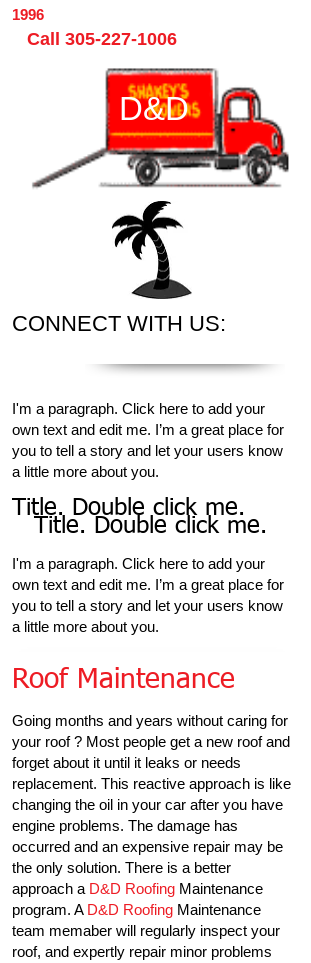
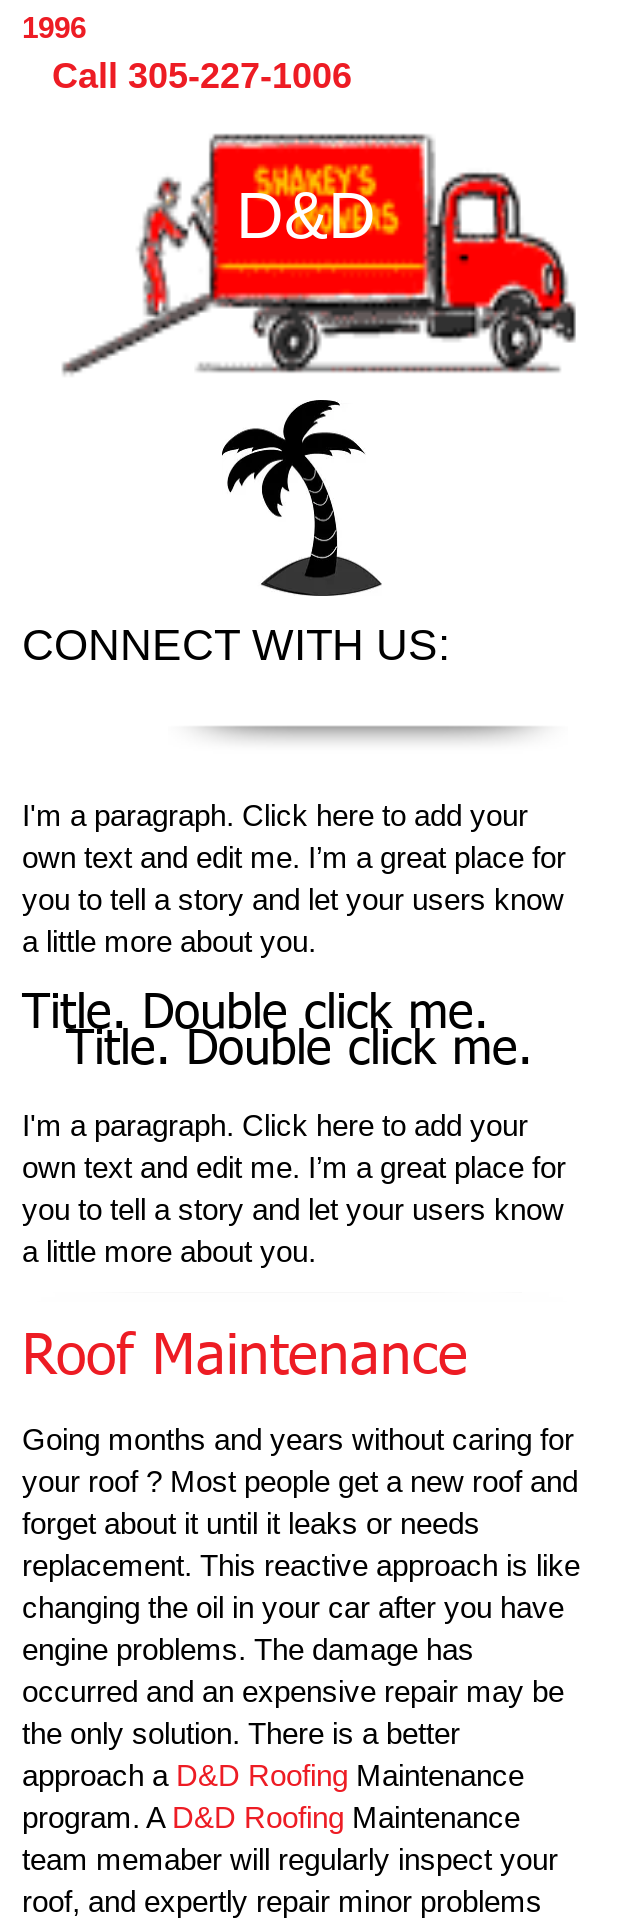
- [image]
+ [image]
